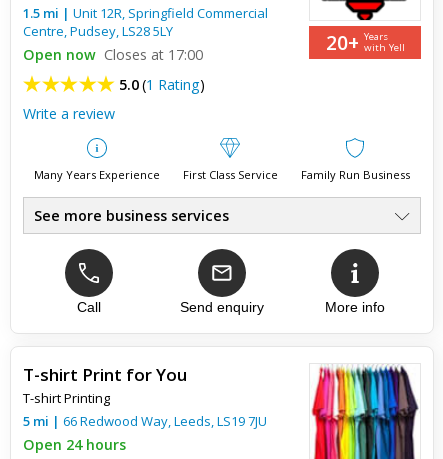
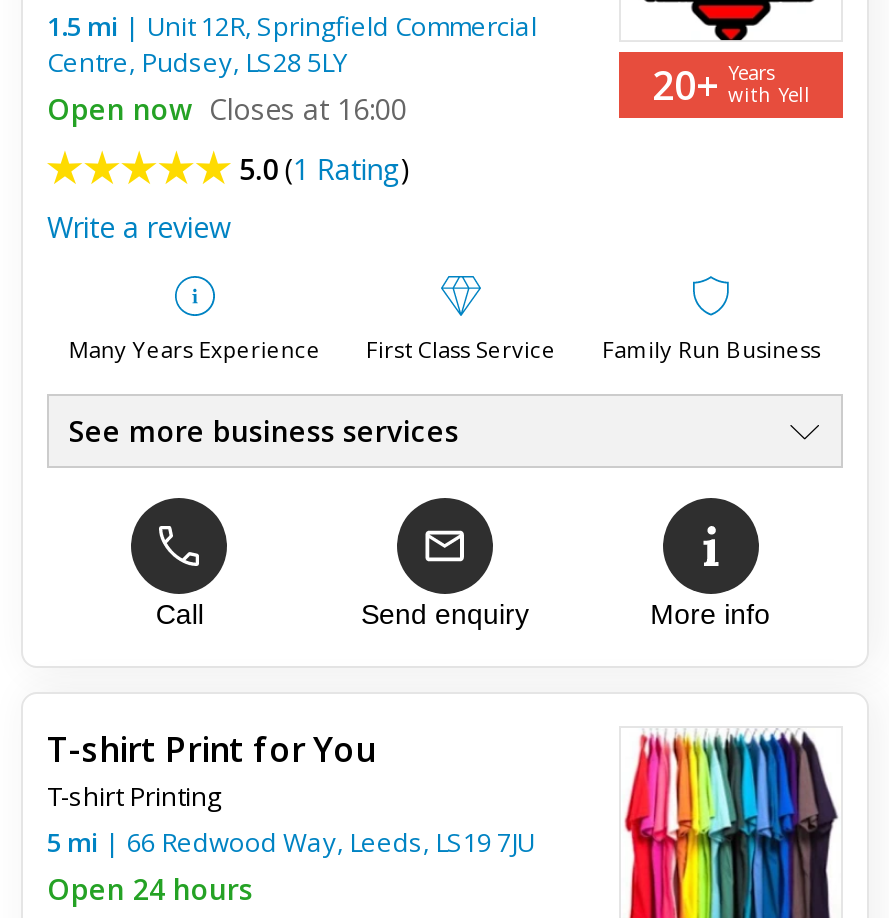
- Open now Closes at 17:00
+ Open now Closes at 16:00
